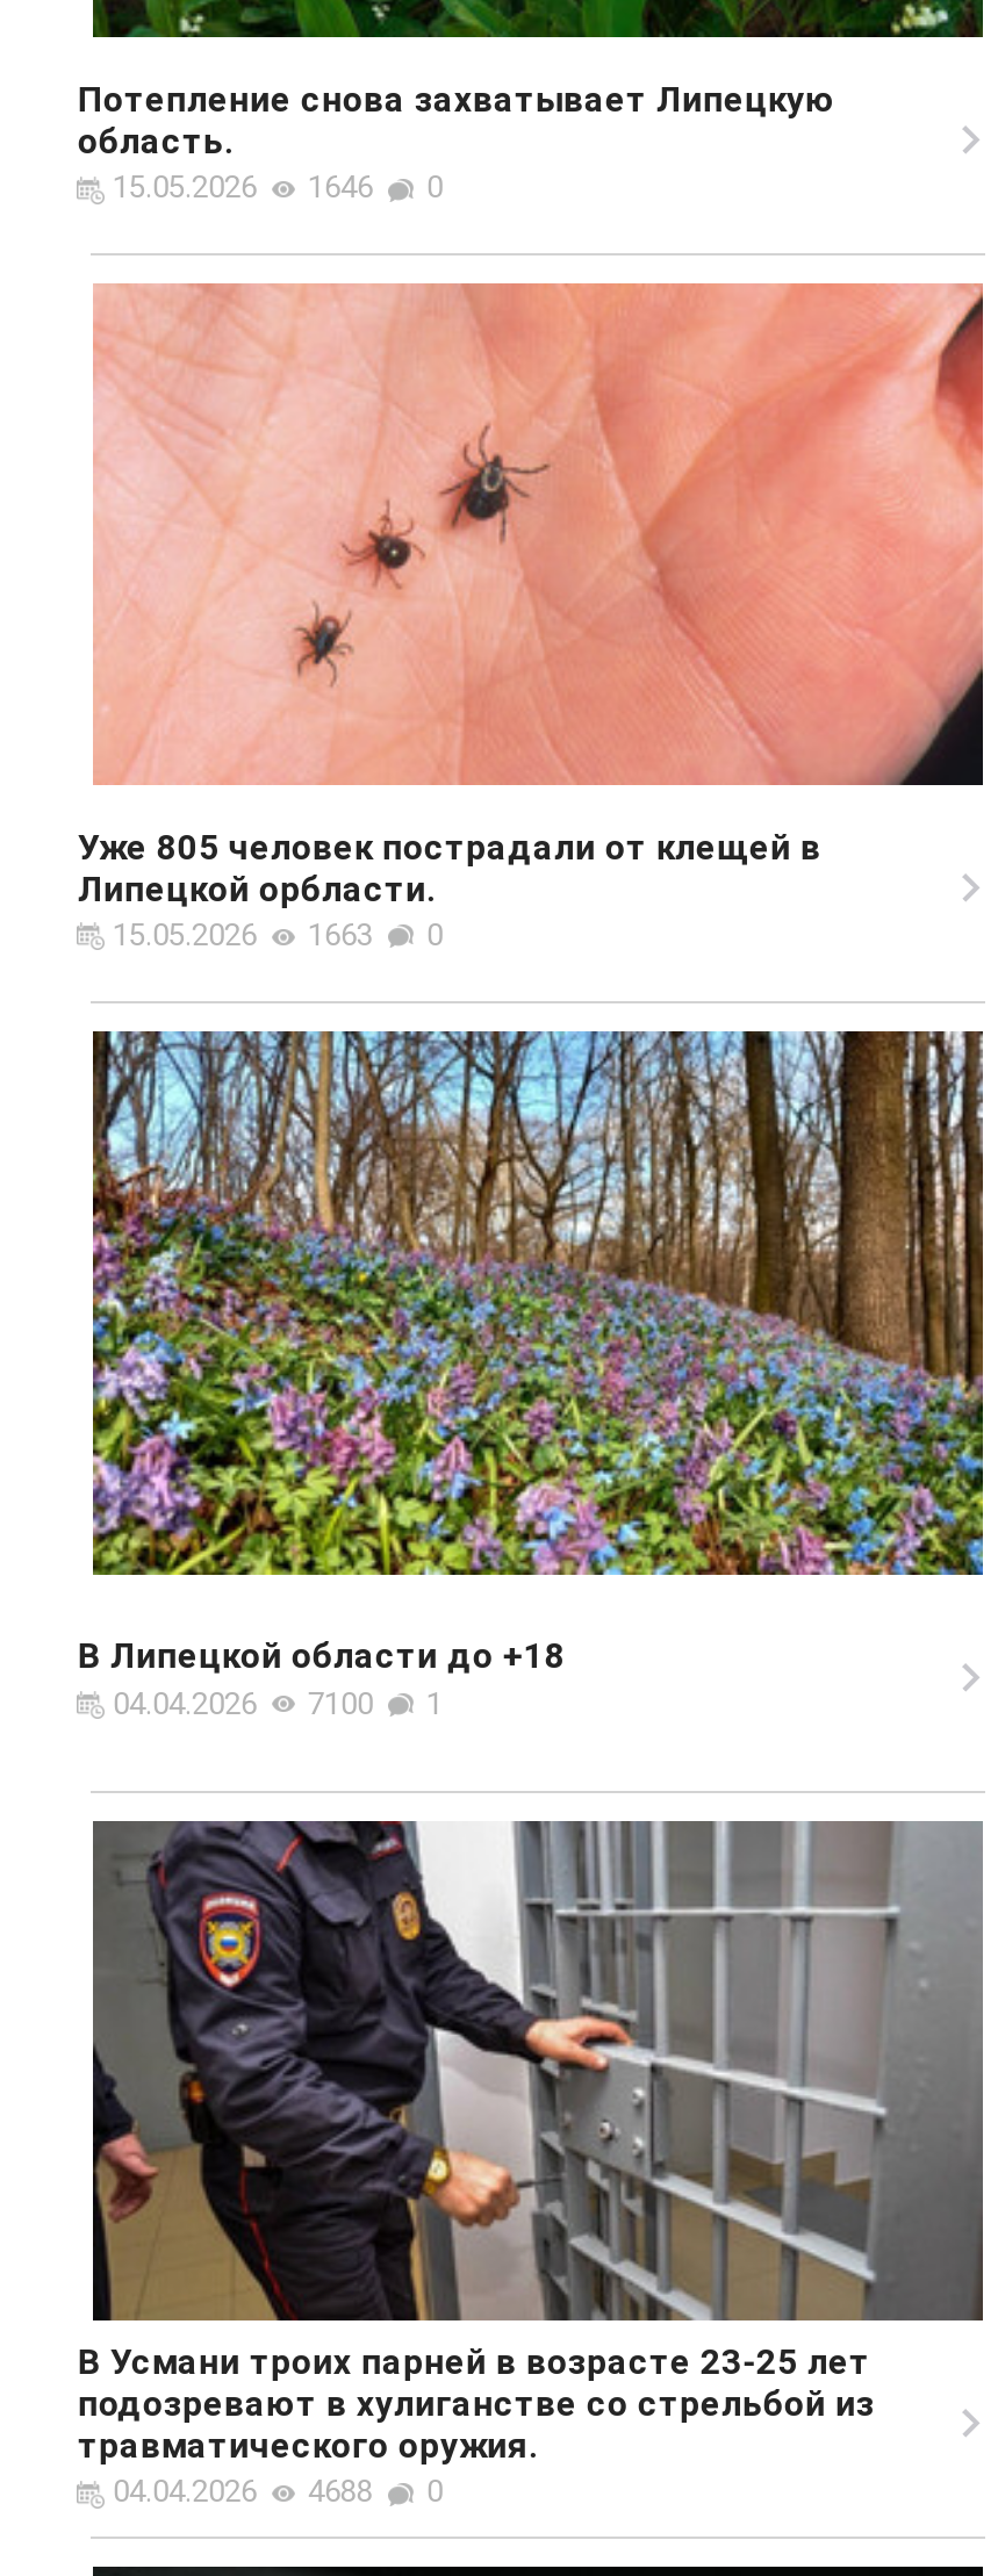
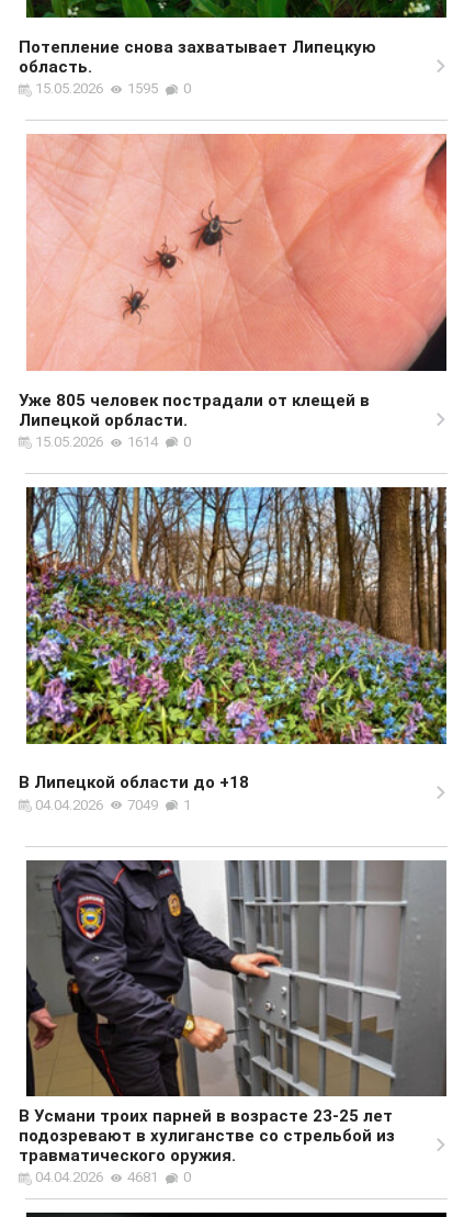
- 15.05.2026 1646 0
+ 15.05.2026 1595 0

- 15.05.2026 1663 0
+ 15.05.2026 1614 0

- 04.04.2026 7100 1
+ 04.04.2026 7049 1

- 04.04.2026 4688 0
+ 04.04.2026 4681 0
